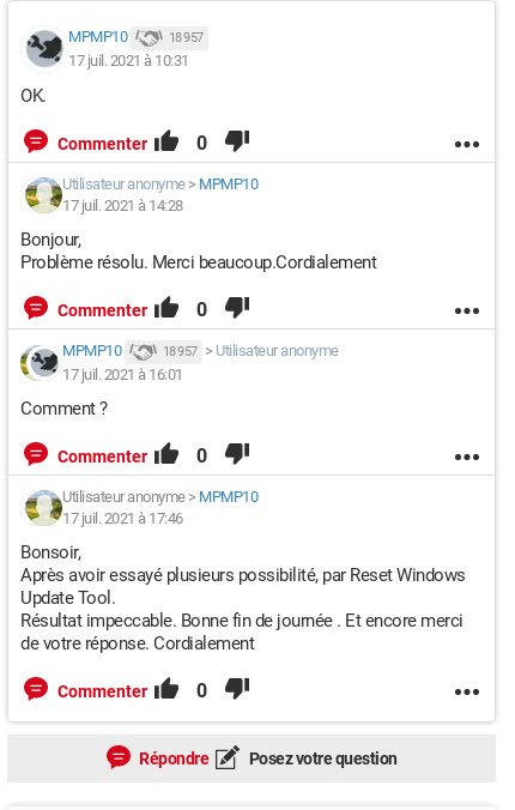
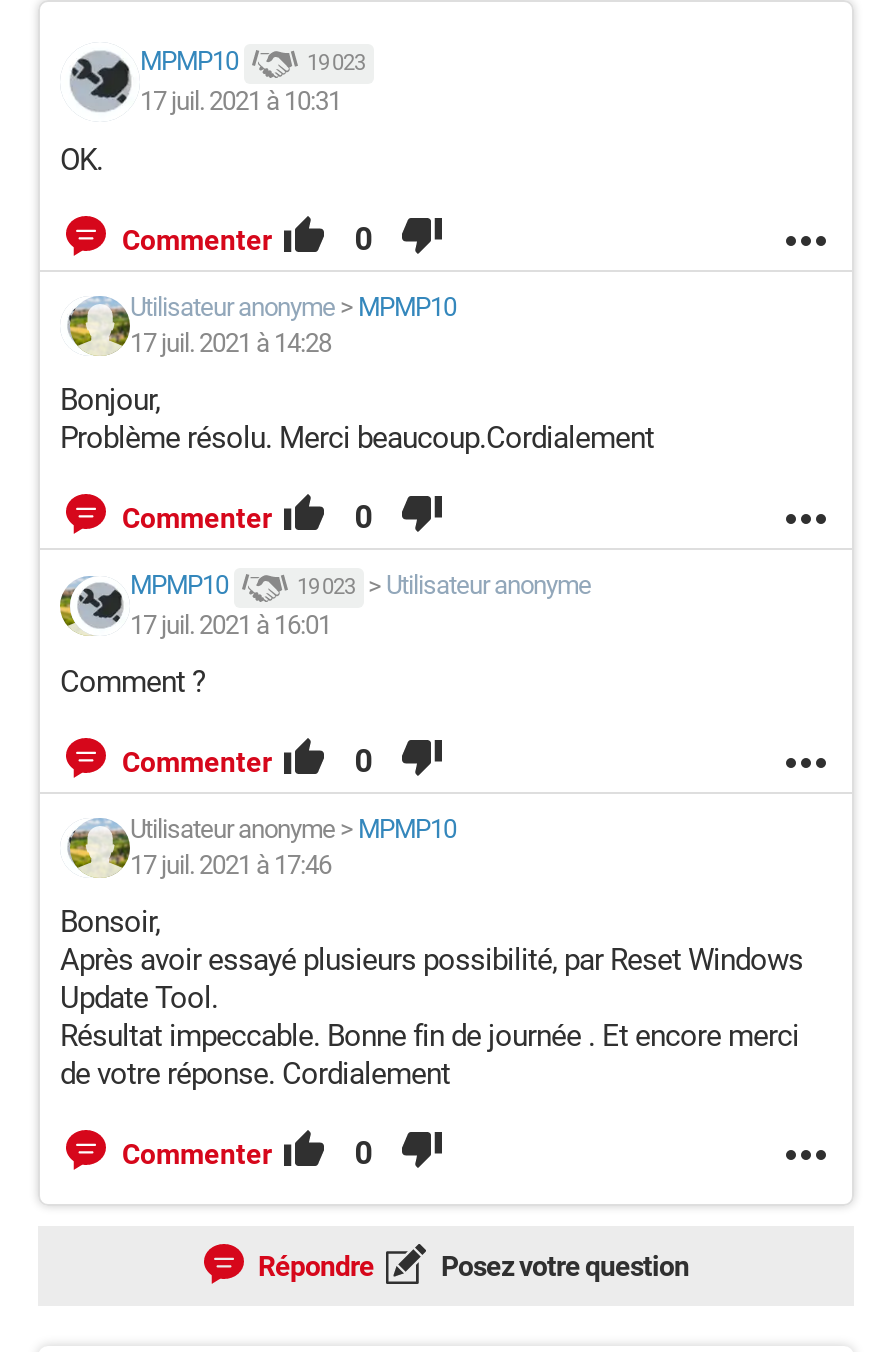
- 18 957
+ 19 023

- 18 957 > Utilisateur anonyme
+ 19 023 > Utilisateur anonyme
